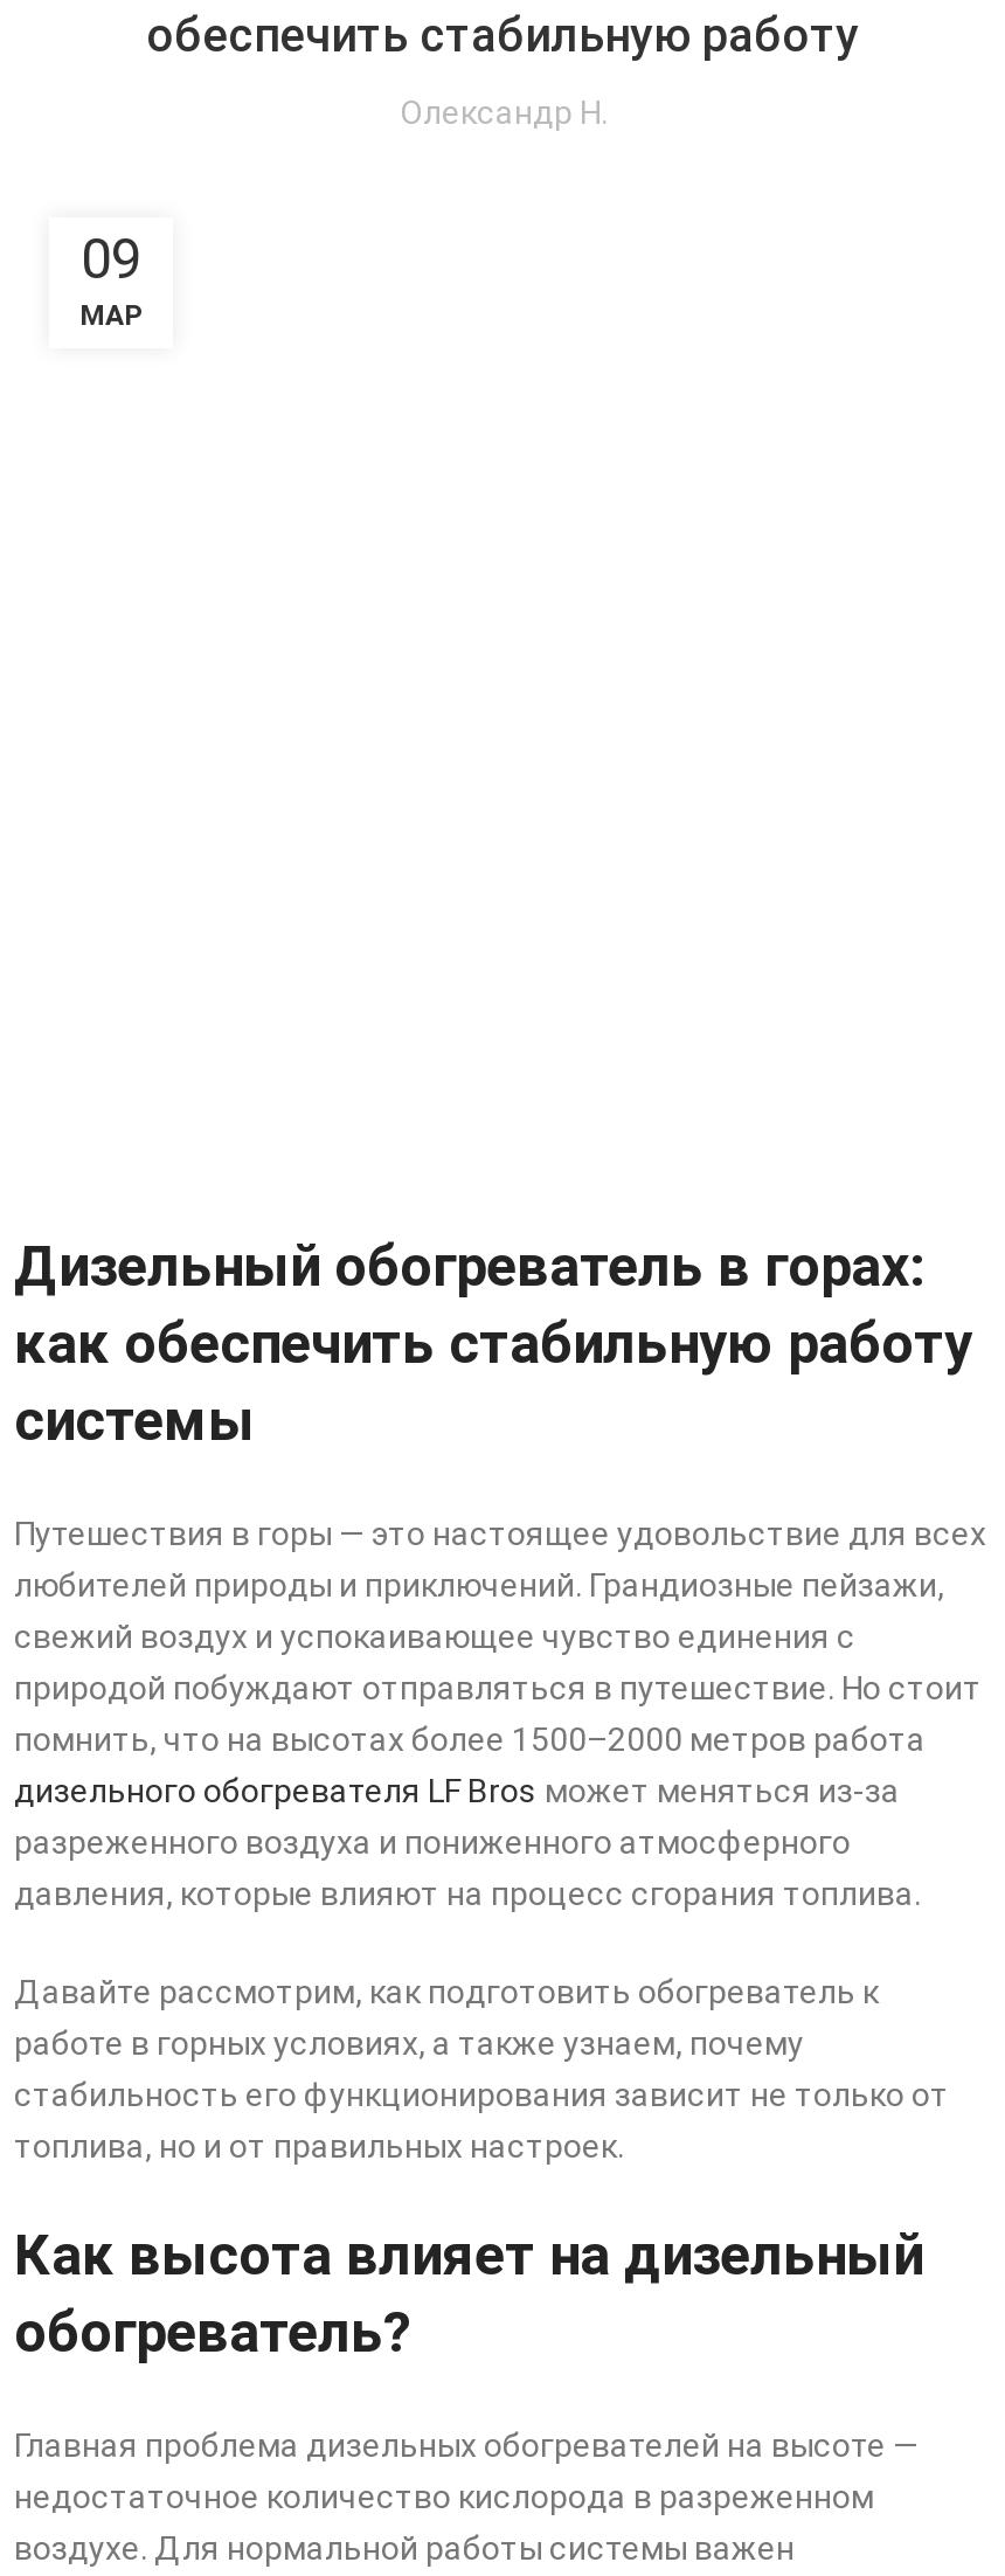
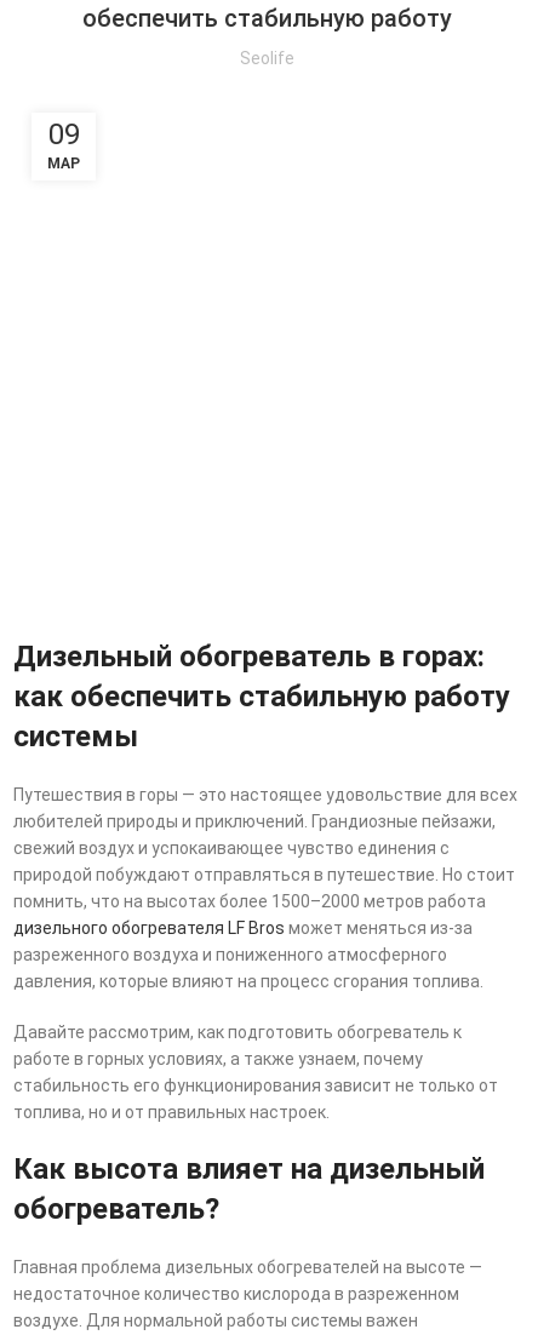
- Олександр Н.
+ Seolife
